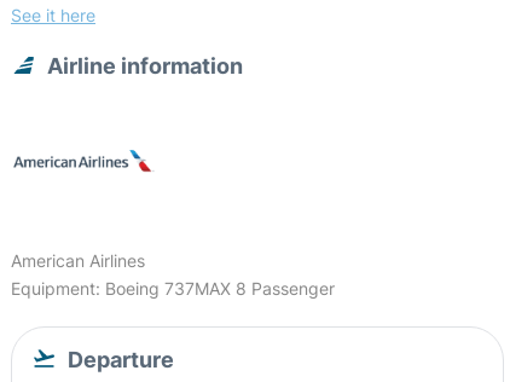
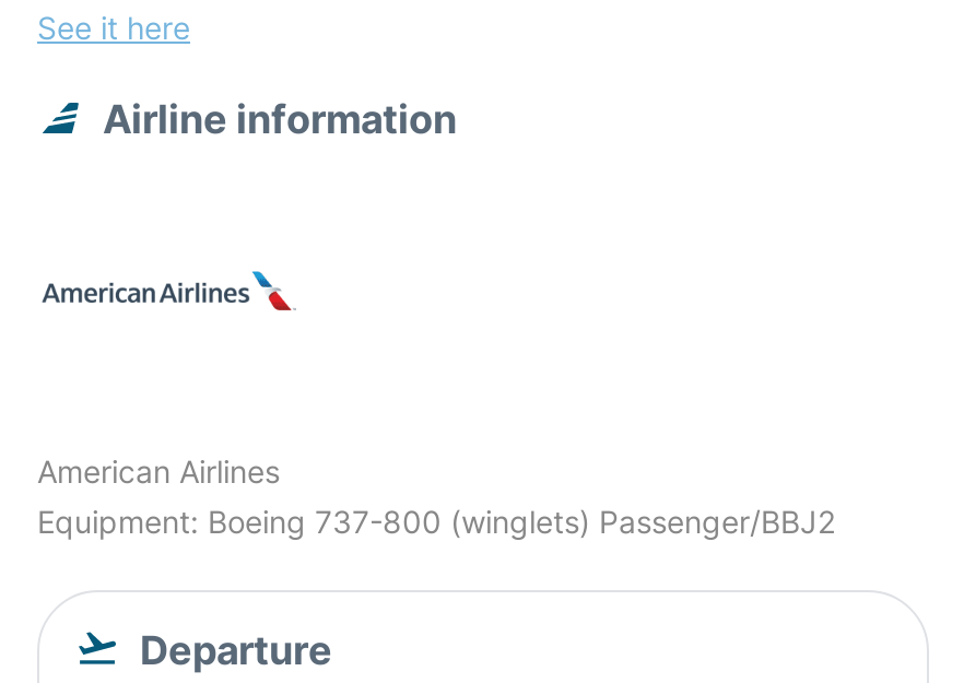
- Equipment: Boeing 737MAX 8 Passenger
+ Equipment: Boeing 737-800 (winglets) Passenger/BBJ2
